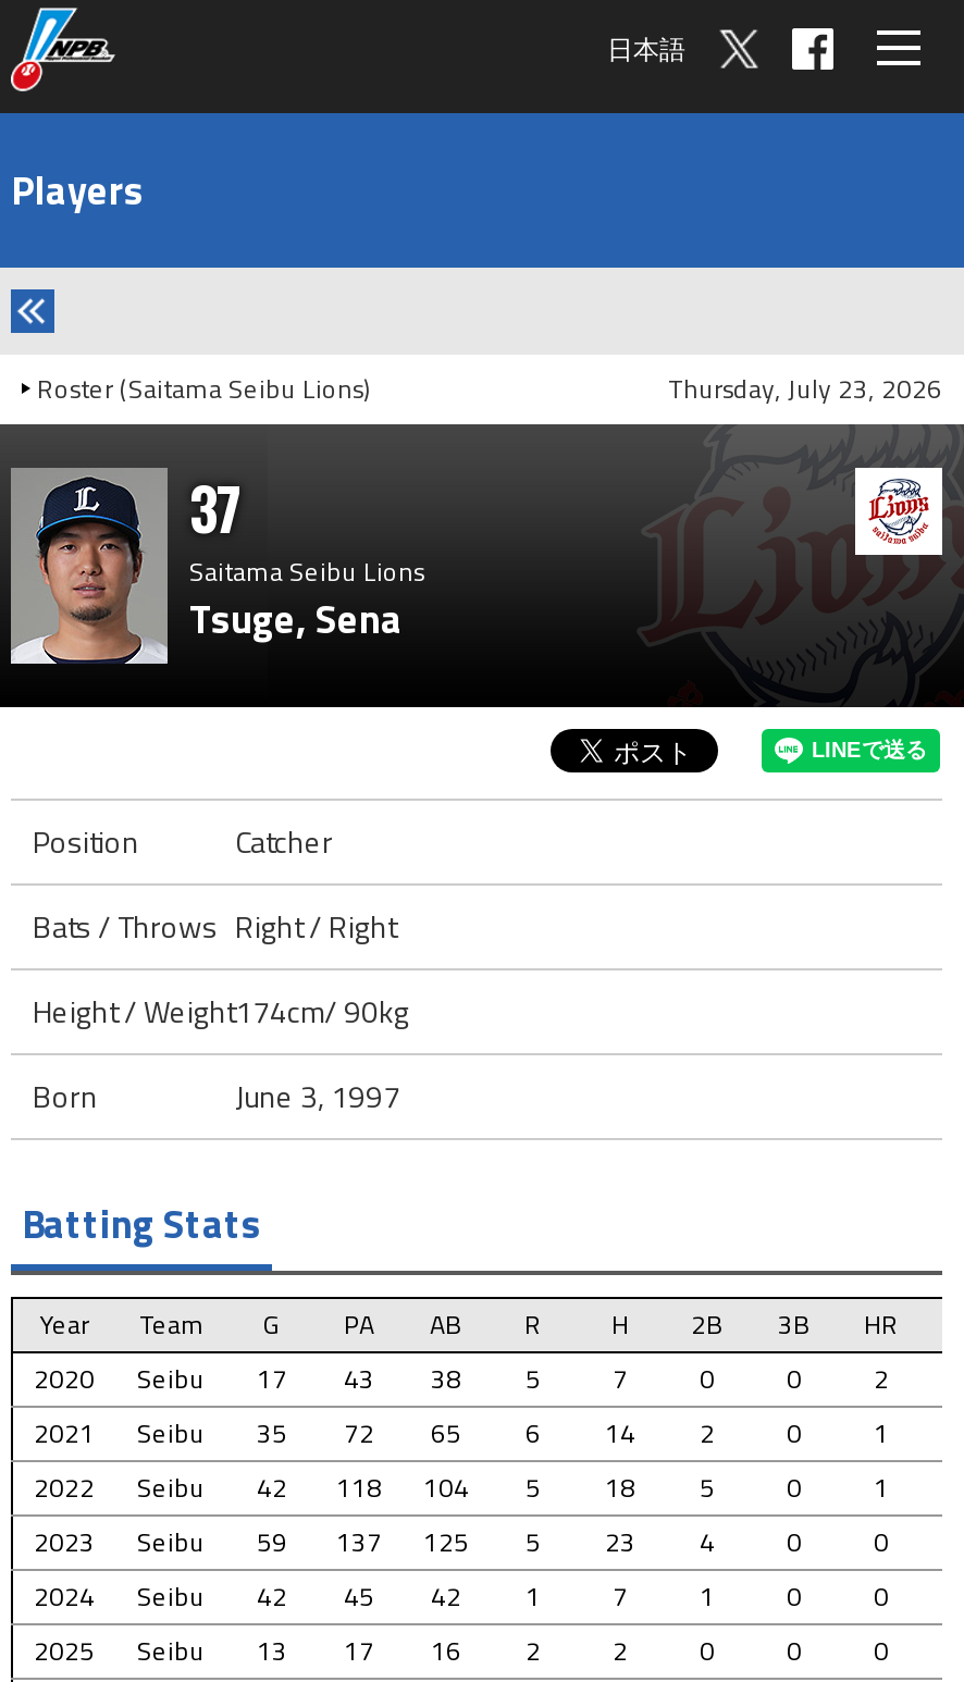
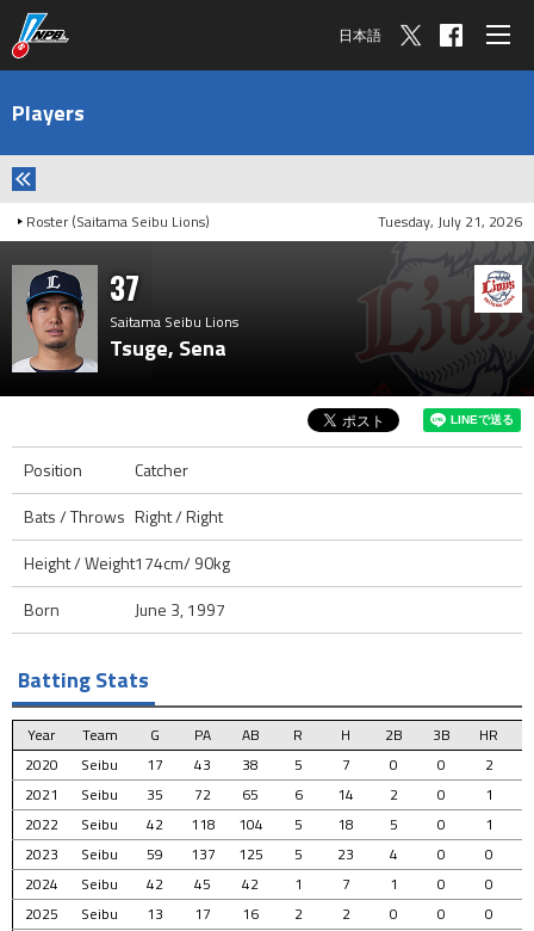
- Thursday, July 23, 2026
+ Tuesday, July 21, 2026
